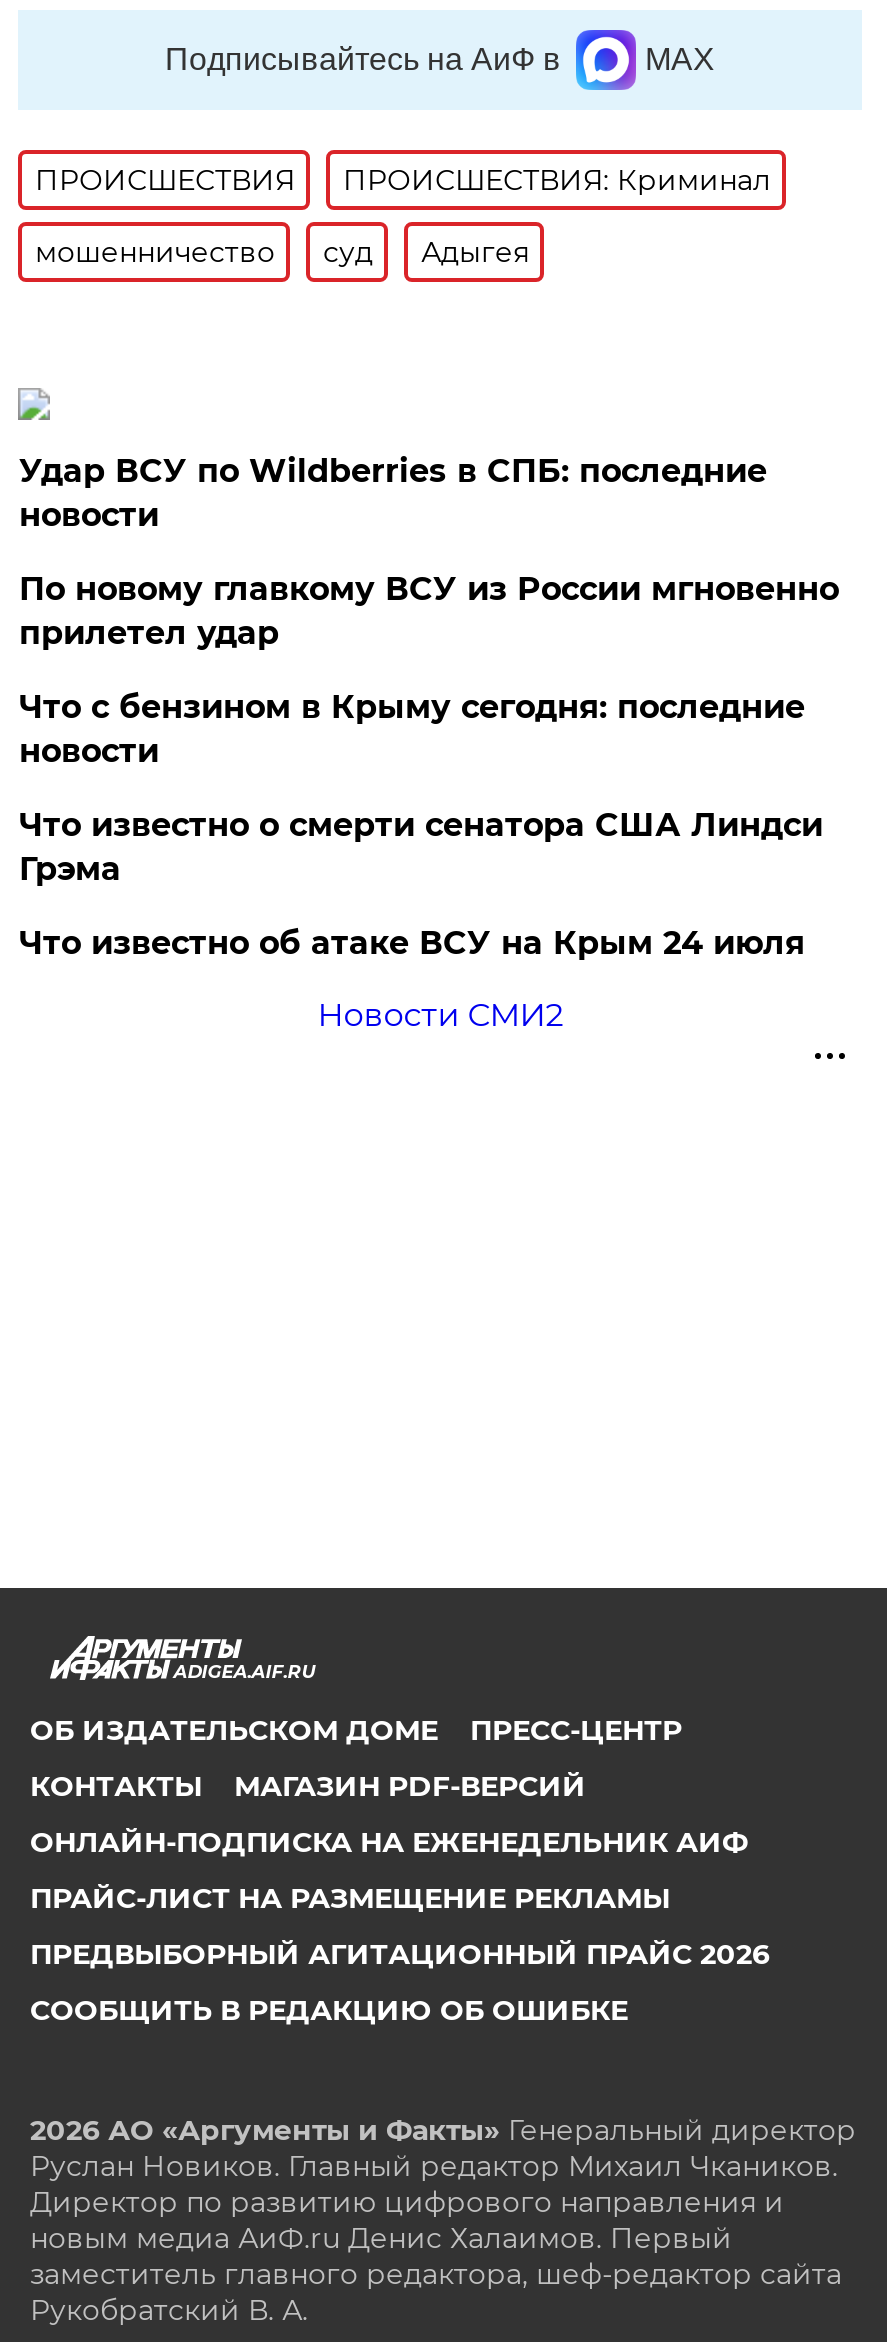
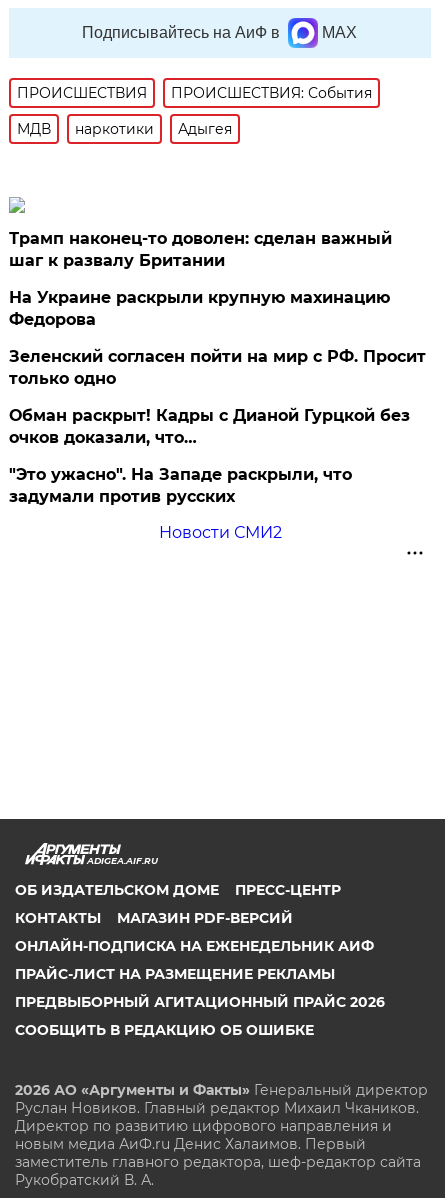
- ПРОИСШЕСТВИЯ: Криминал
+ ПРОИСШЕСТВИЯ: События

- мошенничество
- суд
+ МДВ
+ наркотики

- Удар ВСУ по Wildberries в СПБ: последние
- новости
+ Трамп наконец-то доволен: сделан важный
+ шаг к развалу Британии

- По новому главкому ВСУ из России мгновенно
- прилетел удар
+ На Украине раскрыли крупную махинацию
+ Федорова

- Что с бензином в Крыму сегодня: последние
- новости
+ Зеленский согласен пойти на мир с РФ. Просит
+ только одно

- Что известно о смерти сенатора США Линдси
- Грэма
+ Обман раскрыт! Кадры с Дианой Гурцкой без
+ очков доказали, что…

- Что известно об атаке ВСУ на Крым 24 июля
+ "Это ужасно". На Западе раскрыли, что
+ задумали против русских
